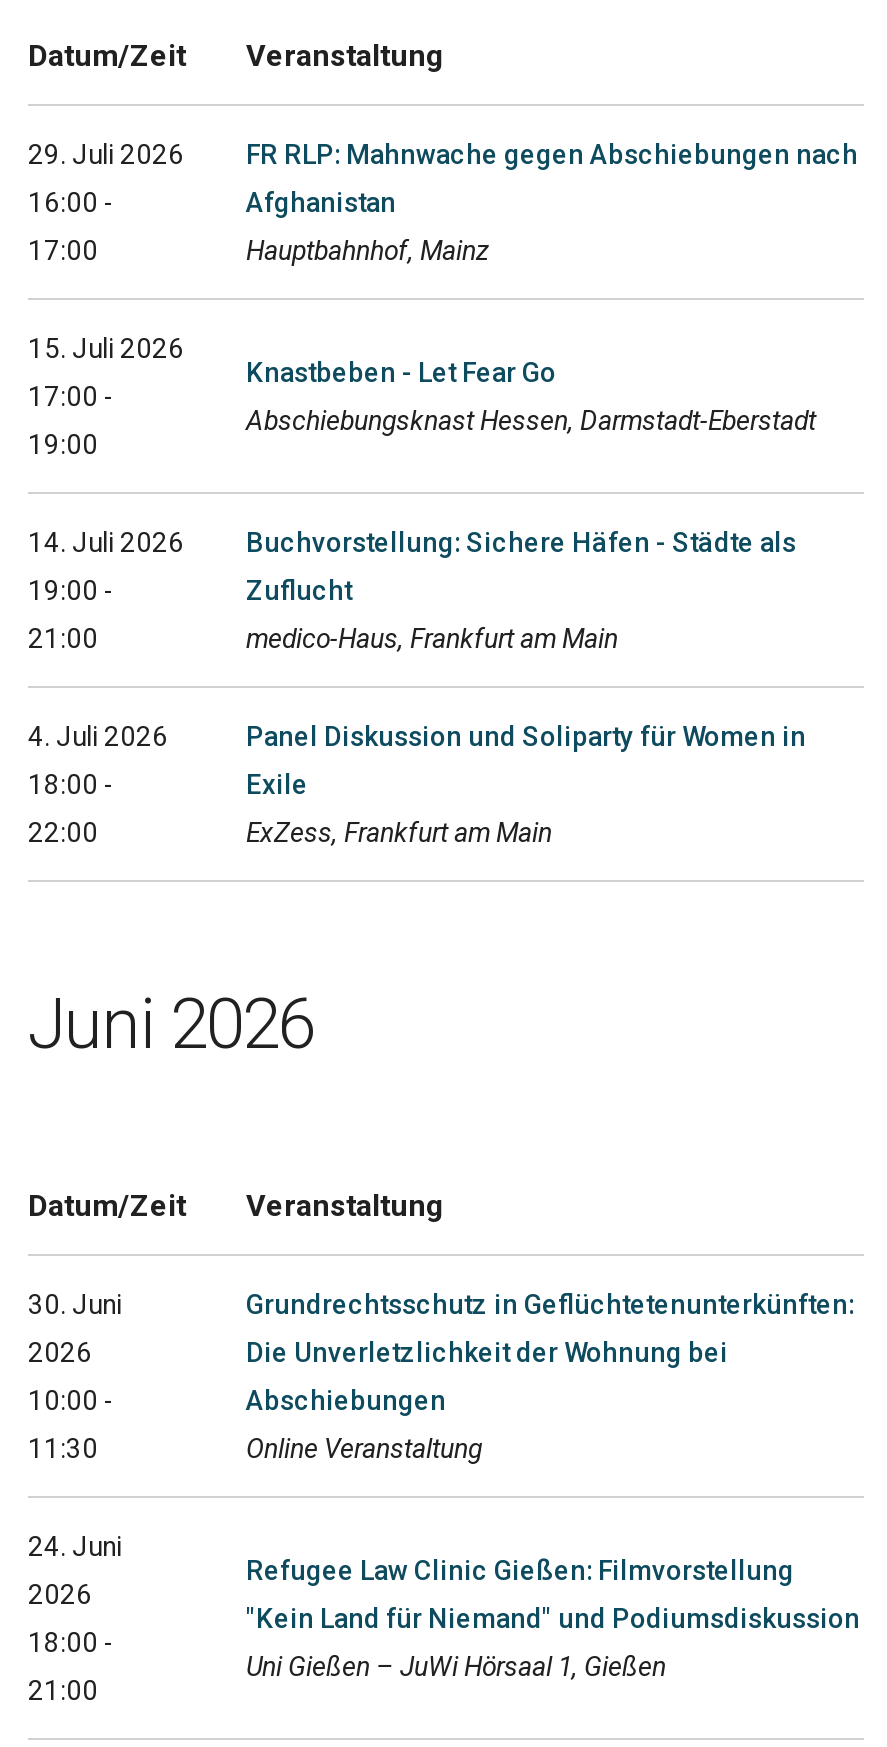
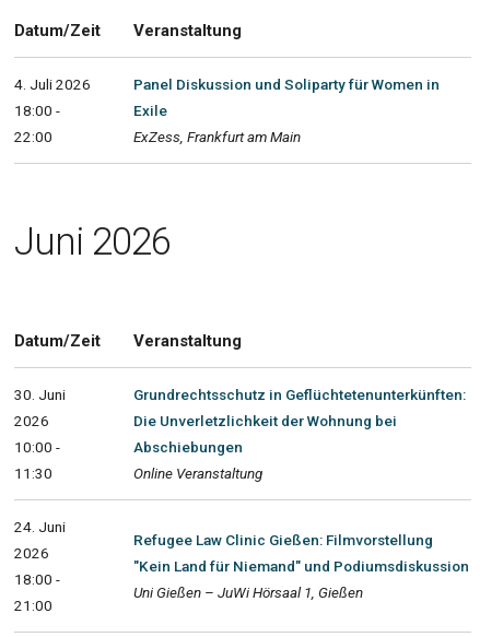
- 29. Juli 2026
- 16:00 -
- 17:00

- FR RLP: Mahnwache gegen Abschiebungen nach
- Afghanistan
- Hauptbahnhof, Mainz
- 15. Juli 2026
- 17:00 -
- 19:00

- Knastbeben - Let Fear Go
- Abschiebungsknast Hessen, Darmstadt-Eberstadt

- 14. Juli 2026
- 19:00 -
- 21:00

- Buchvorstellung: Sichere Häfen - Städte als
- Zuflucht
- medico-Haus, Frankfurt am Main
